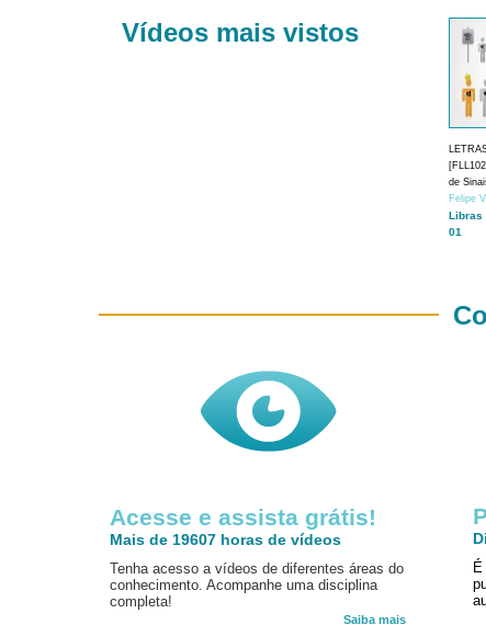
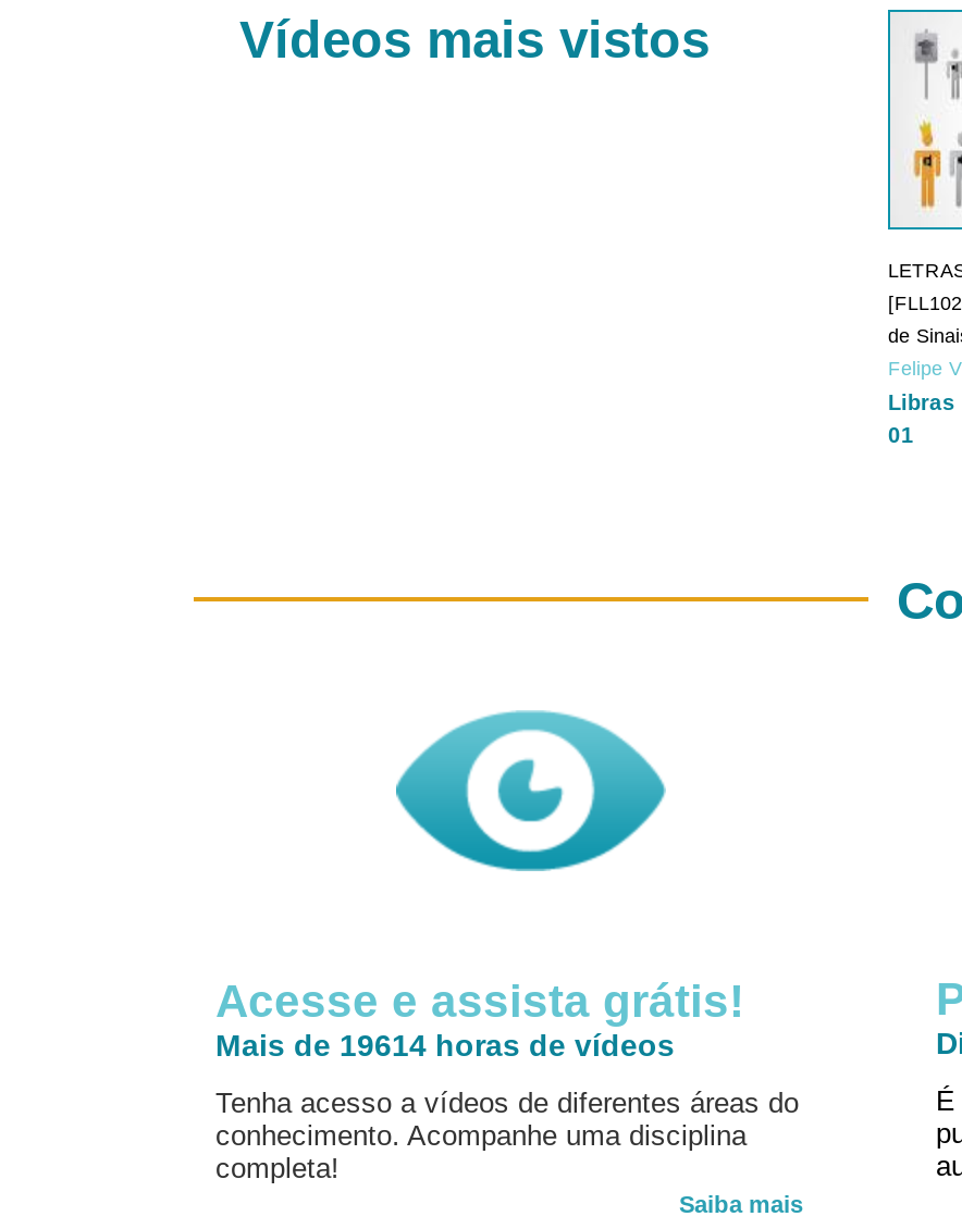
- Mais de 19607 horas de vídeos
+ Mais de 19614 horas de vídeos
